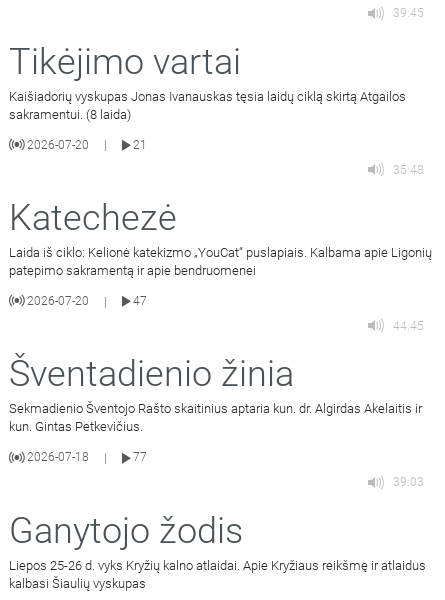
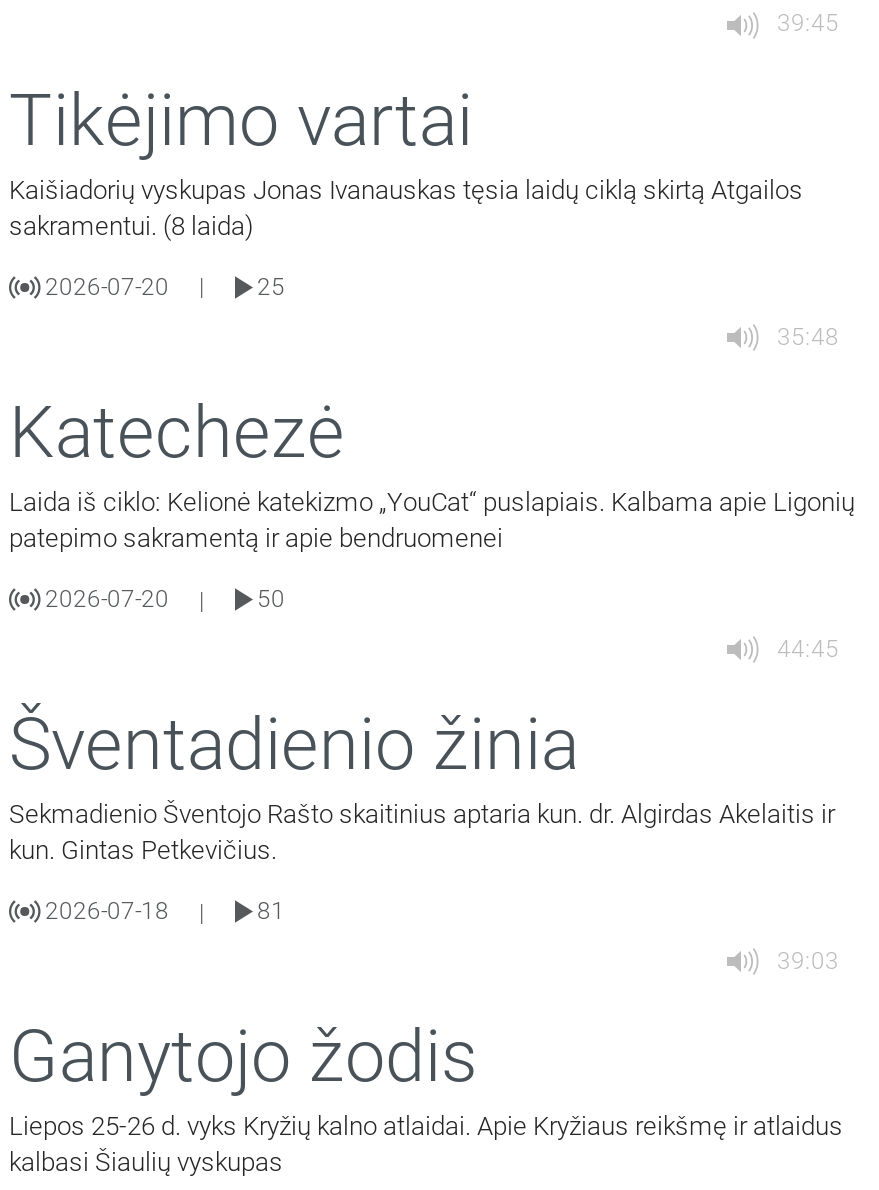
- 21
+ 25

- 47
+ 50

- 77
+ 81
